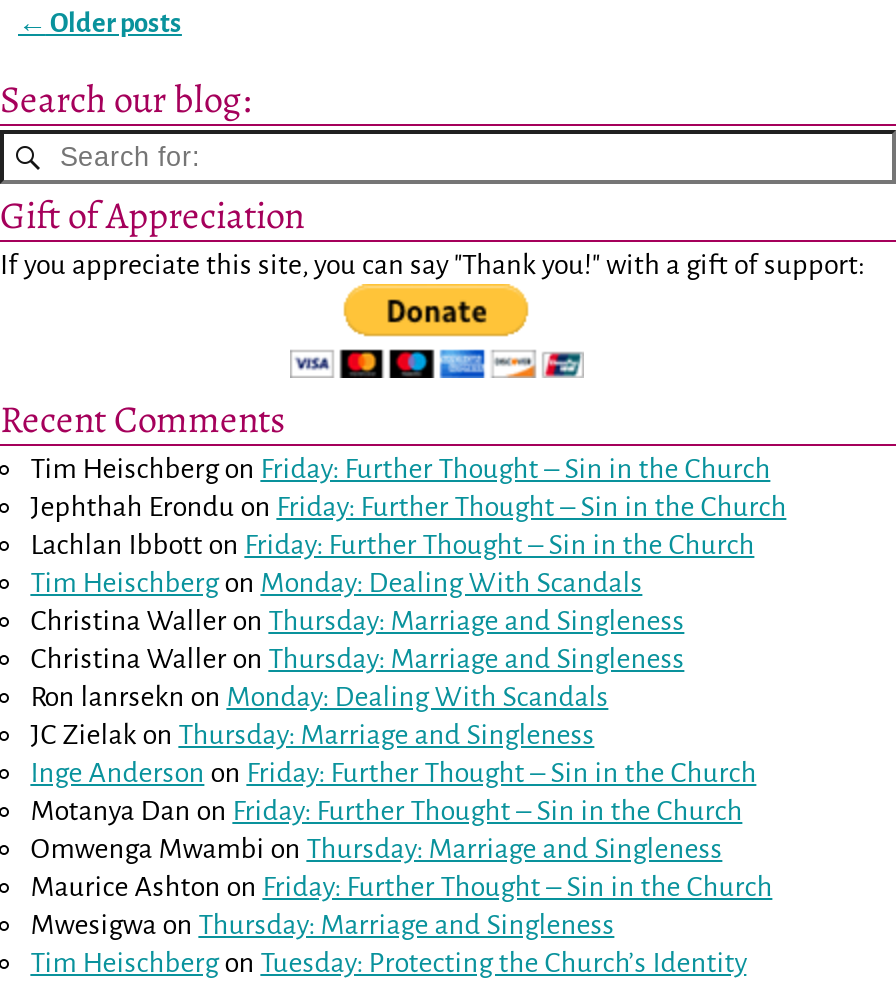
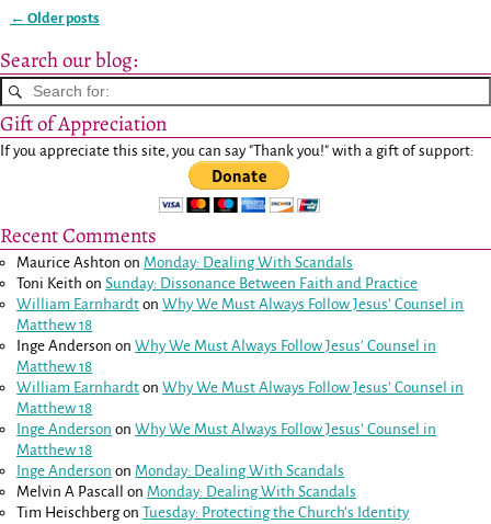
- Tim Heischberg on Friday: Further Thought – Sin in the Church
- Jephthah Erondu on Friday: Further Thought – Sin in the Church
- Lachlan Ibbott on Friday: Further Thought – Sin in the Church
- Tim Heischberg on Monday: Dealing With Scandals
- Christina Waller on Thursday: Marriage and Singleness
- Christina Waller on Thursday: Marriage and Singleness
- Ron lanrsekn on Monday: Dealing With Scandals
- JC Zielak on Thursday: Marriage and Singleness
- Inge Anderson on Friday: Further Thought – Sin in the Church
- Motanya Dan on Friday: Further Thought – Sin in the Church
- Omwenga Mwambi on Thursday: Marriage and Singleness
- Maurice Ashton on Friday: Further Thought – Sin in the Church
- Mwesigwa on Thursday: Marriage and Singleness
+ Maurice Ashton on Monday: Dealing With Scandals
+ Toni Keith on Sunday: Dissonance Between Faith and Practice
+ William Earnhardt on Why We Must Always Follow Jesus’ Counsel in
+ Matthew 18
+ Inge Anderson on Why We Must Always Follow Jesus’ Counsel in
+ Matthew 18
+ William Earnhardt on Why We Must Always Follow Jesus’ Counsel in
+ Matthew 18
+ Inge Anderson on Why We Must Always Follow Jesus’ Counsel in
+ Matthew 18
+ Inge Anderson on Monday: Dealing With Scandals
+ Melvin A Pascall on Monday: Dealing With Scandals
